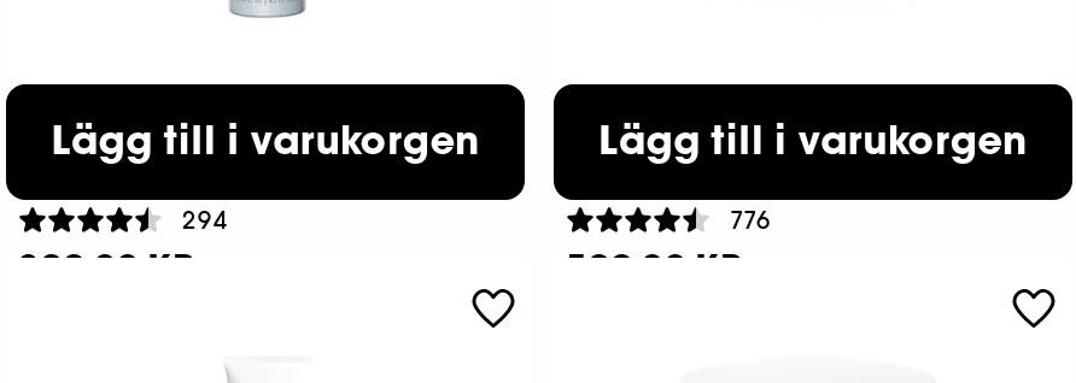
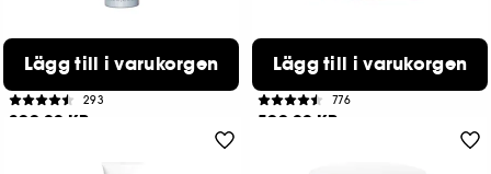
- 294
+ 293
